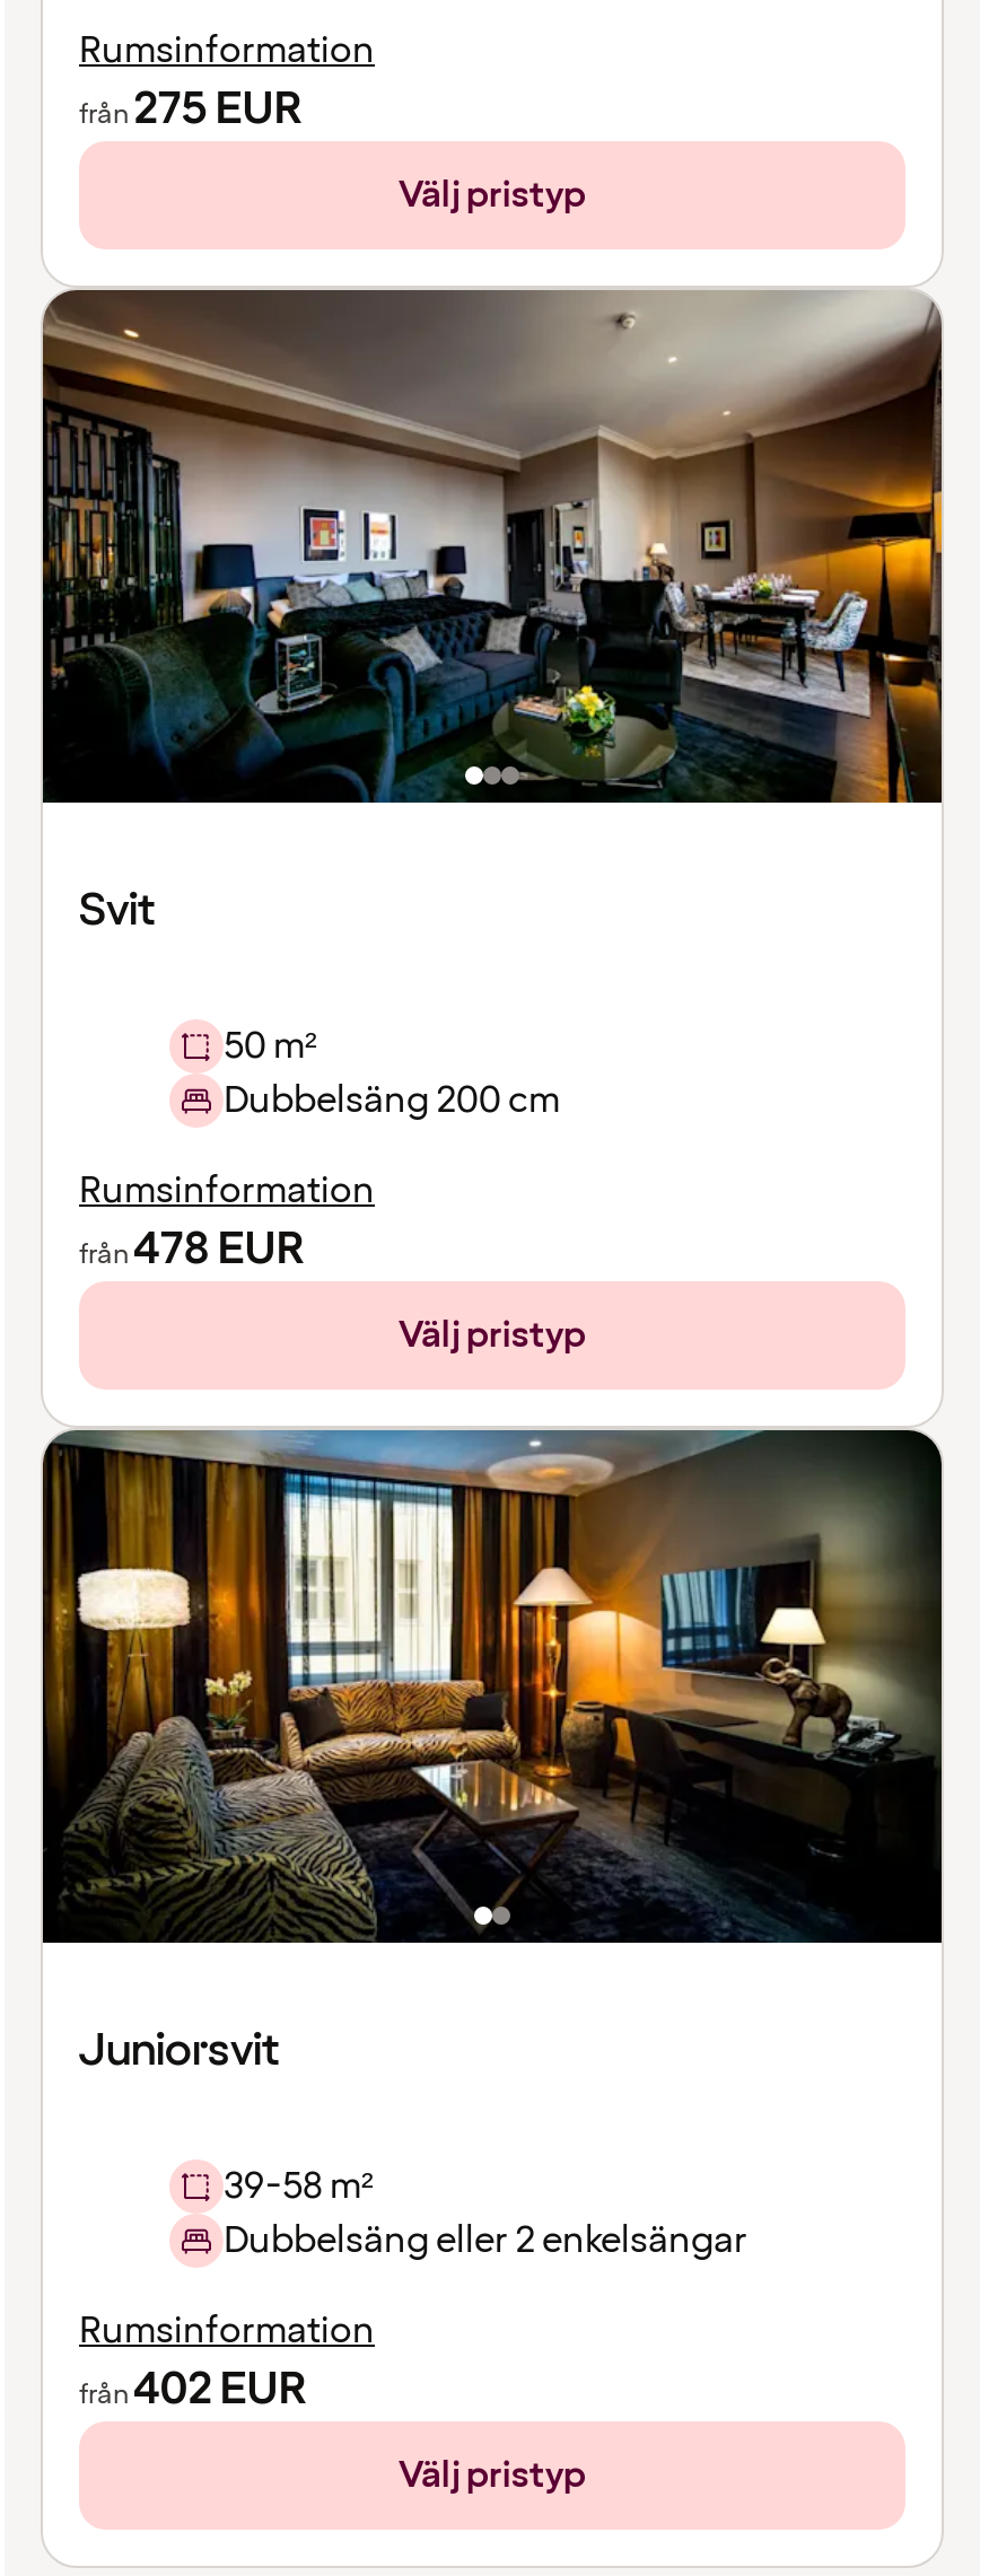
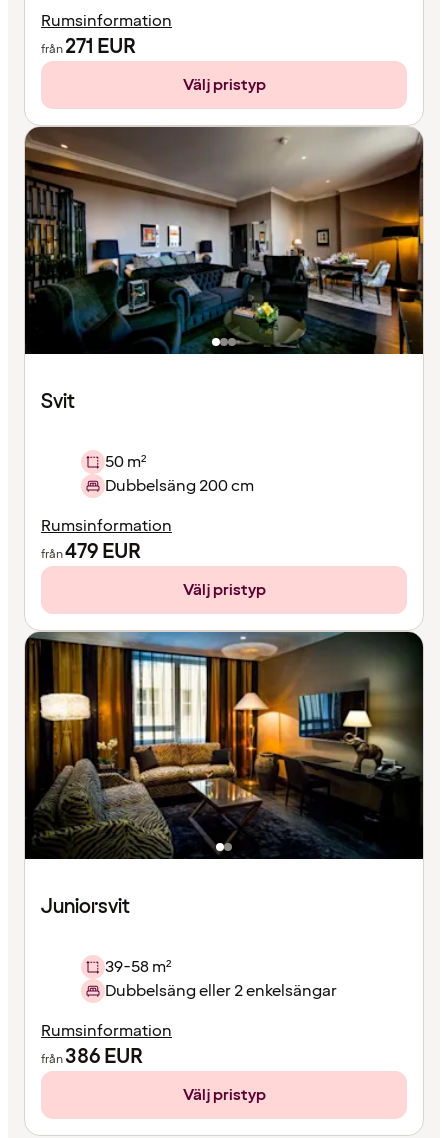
- från275 EUR
+ från271 EUR

- från478 EUR
+ från479 EUR

- från402 EUR
+ från386 EUR
